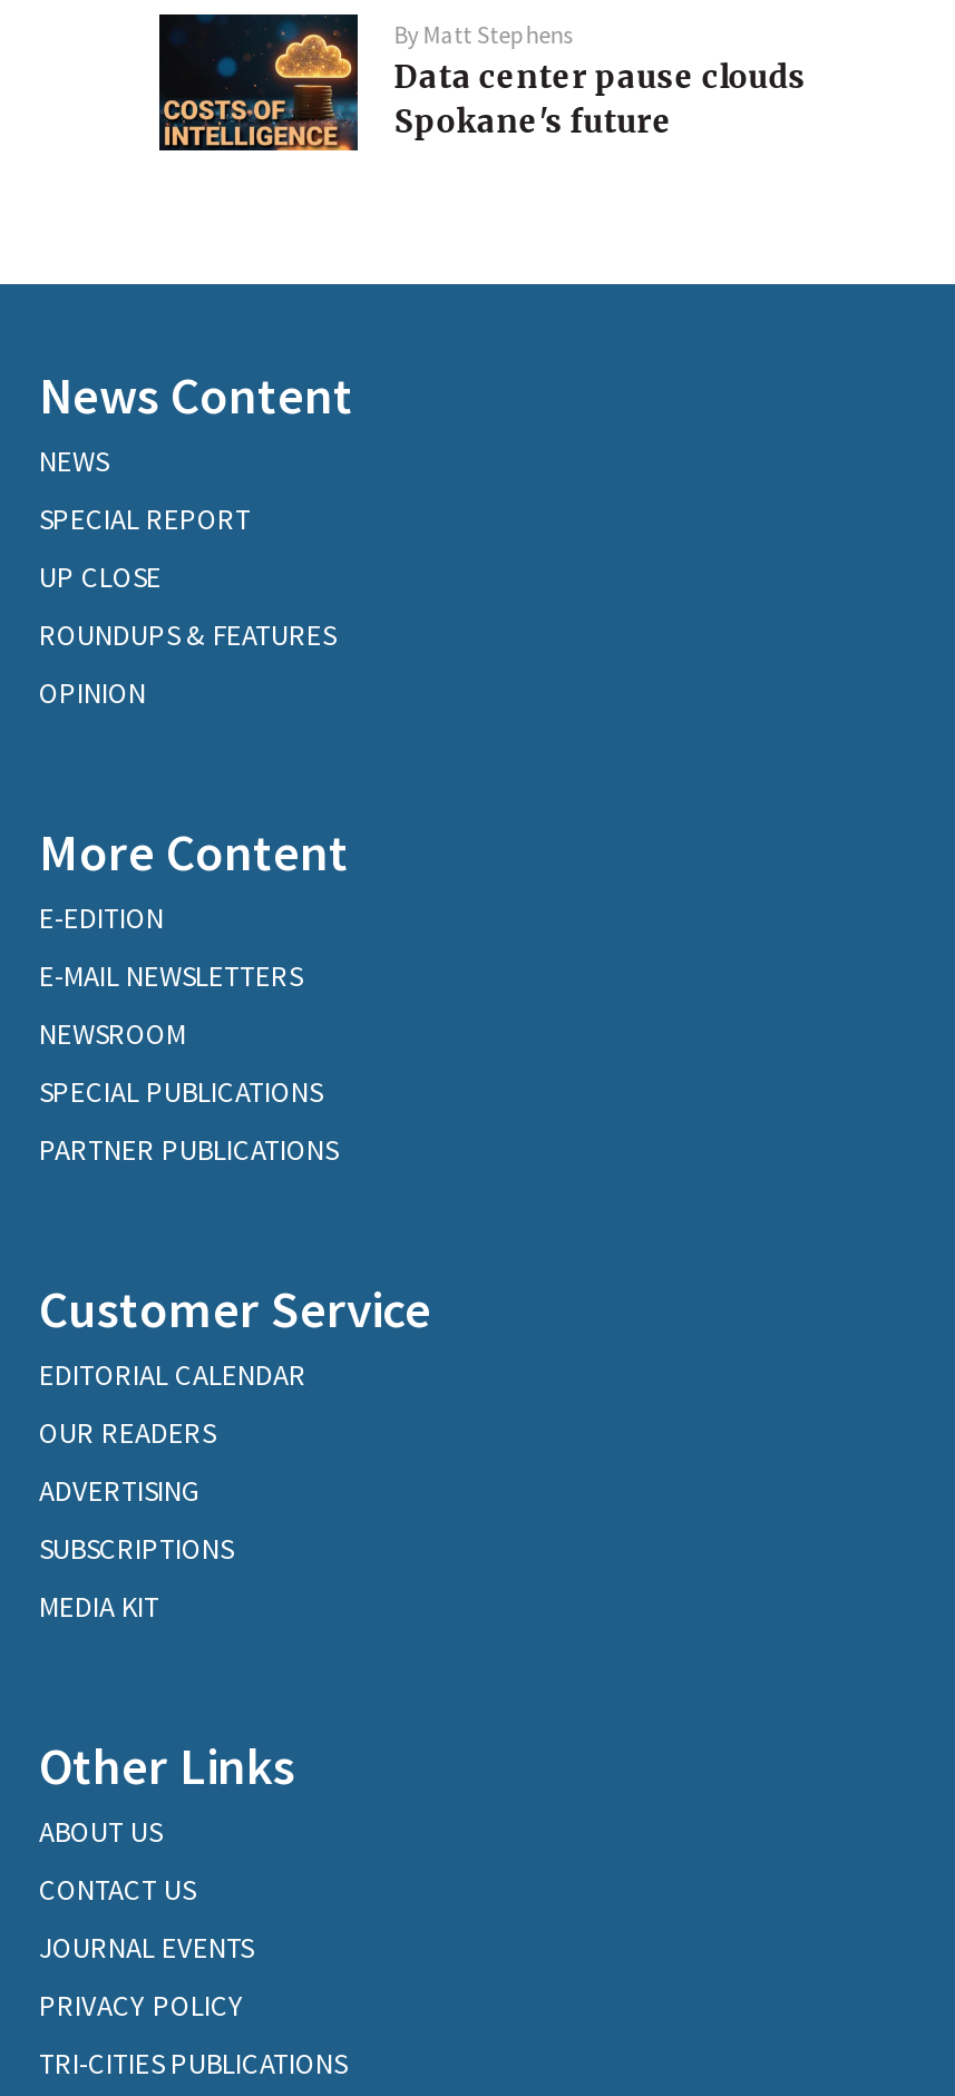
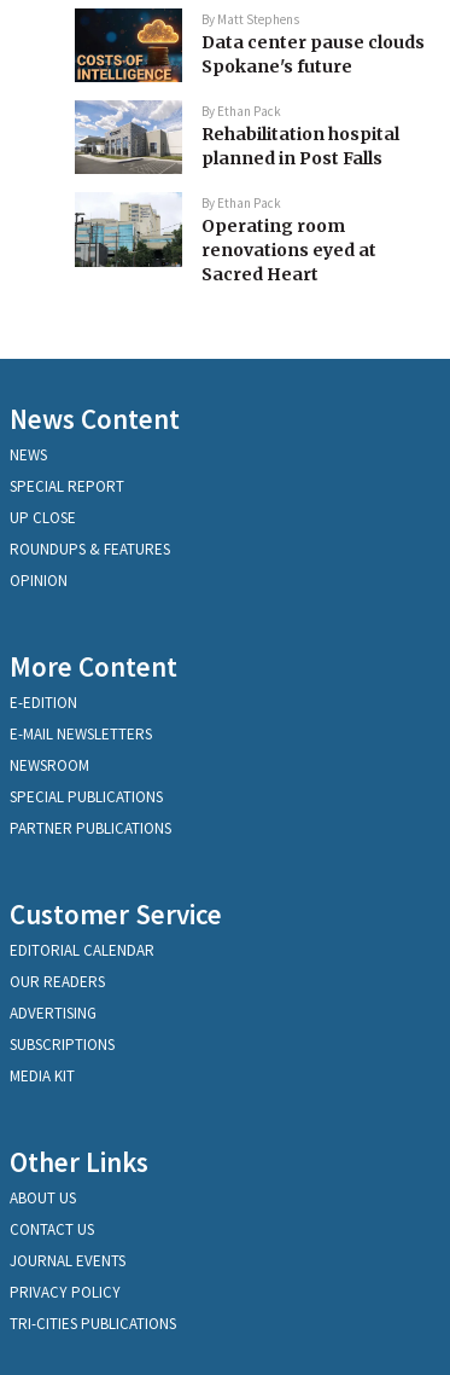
+ [image]
+ By Ethan Pack
+ Rehabilitation hospital
+ planned in Post Falls
+ By Ethan Pack
+ Operating room
+ renovations eyed at
+ Sacred Heart

+ [image]
